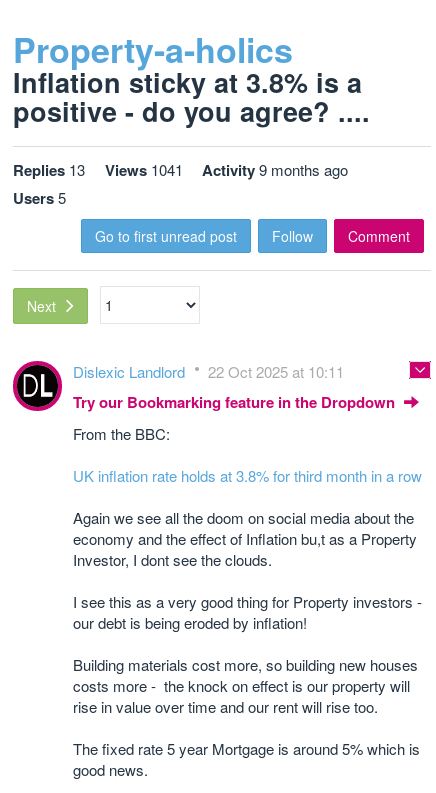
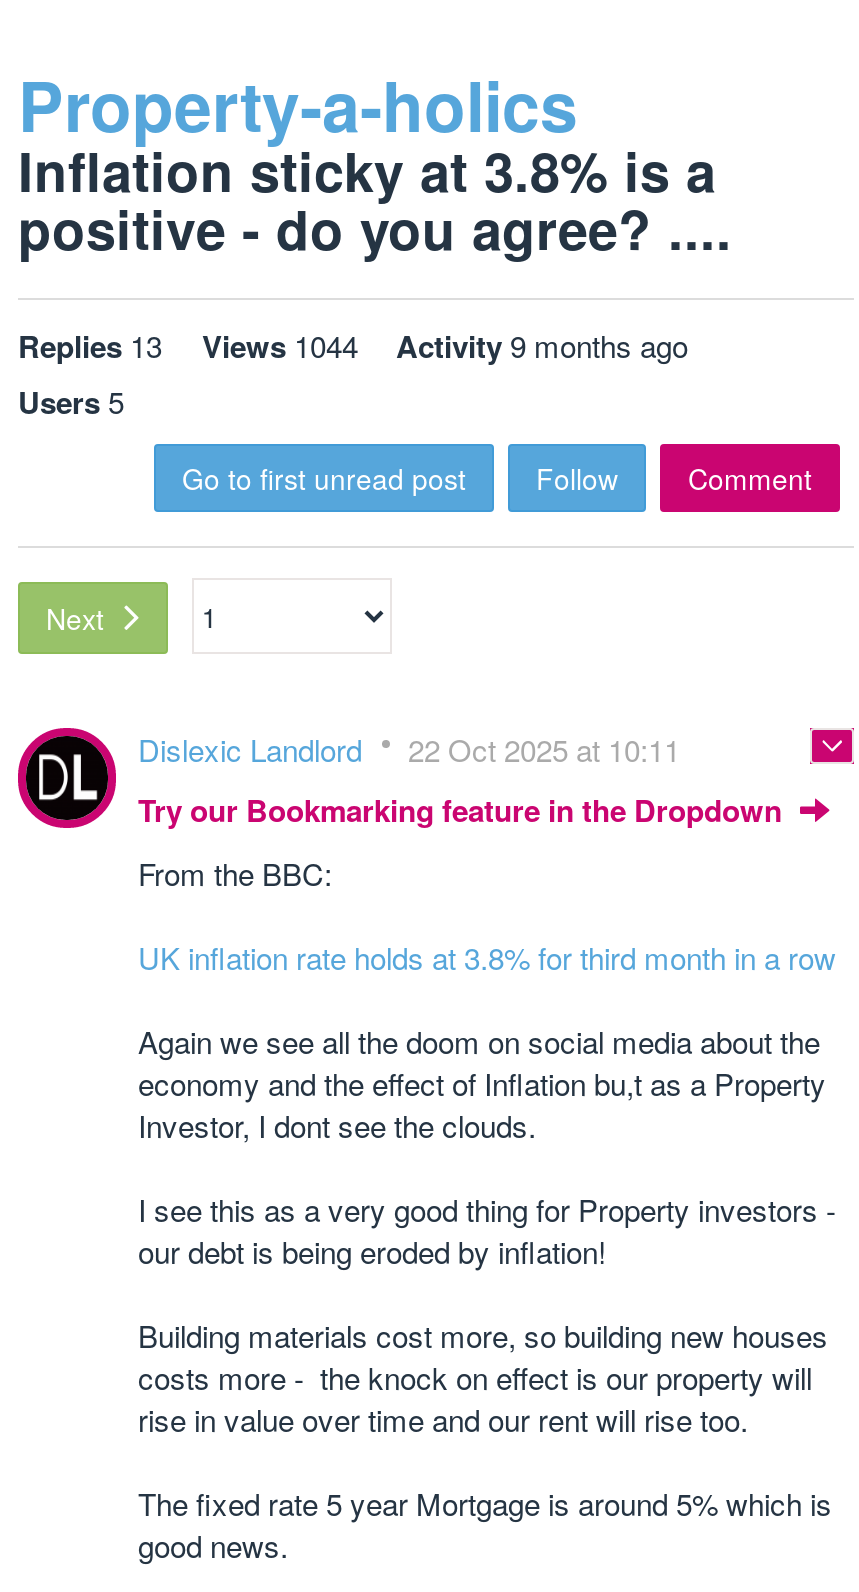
- Replies 13 Views 1041 Activity 9 months ago
+ Replies 13 Views 1044 Activity 9 months ago
